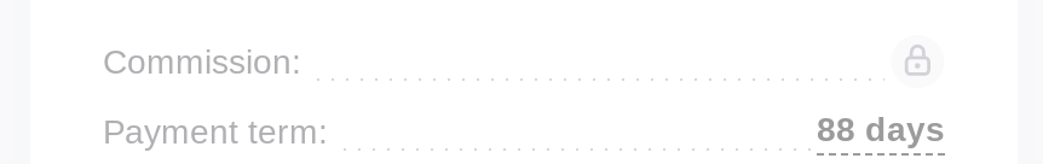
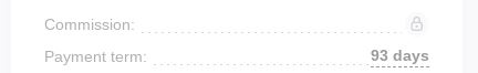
- 88 days
+ 93 days
